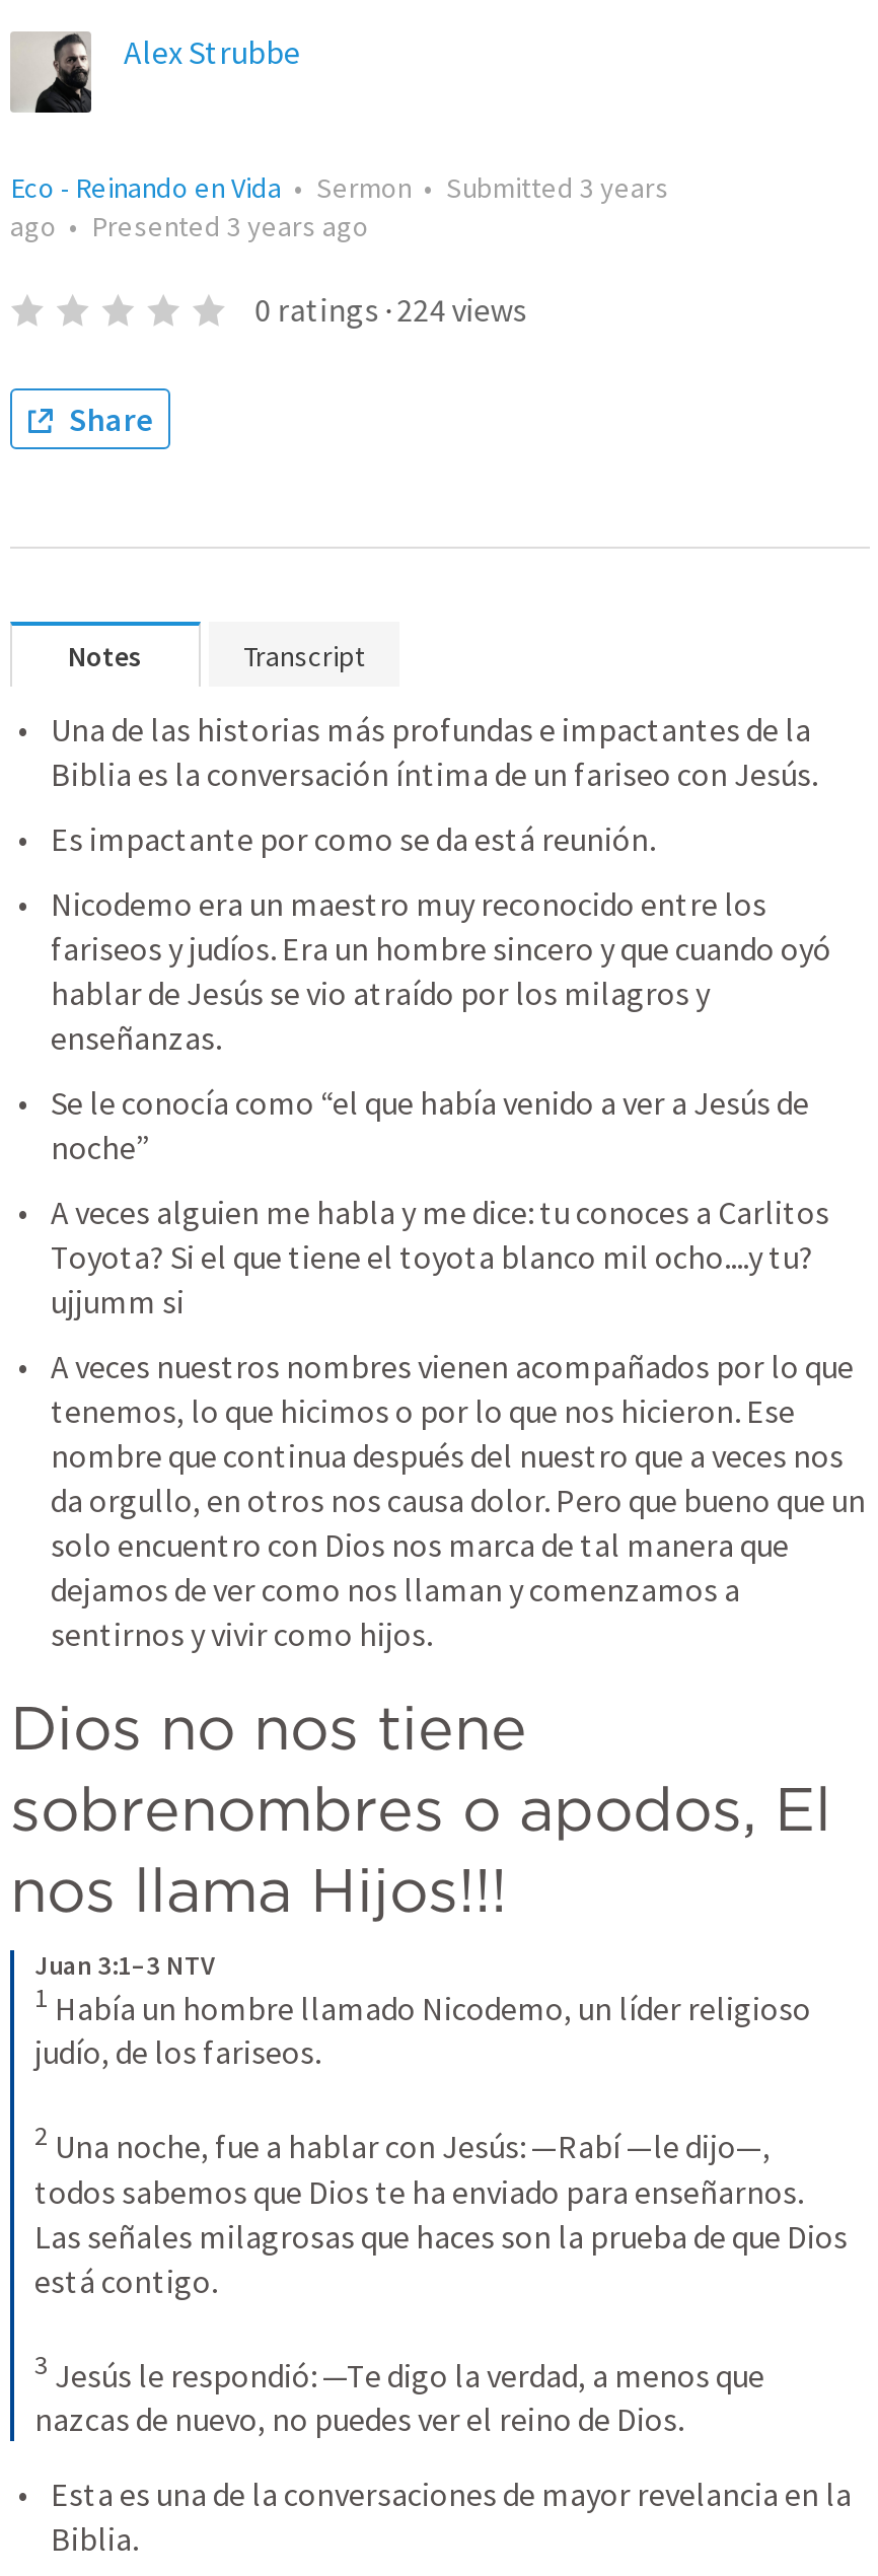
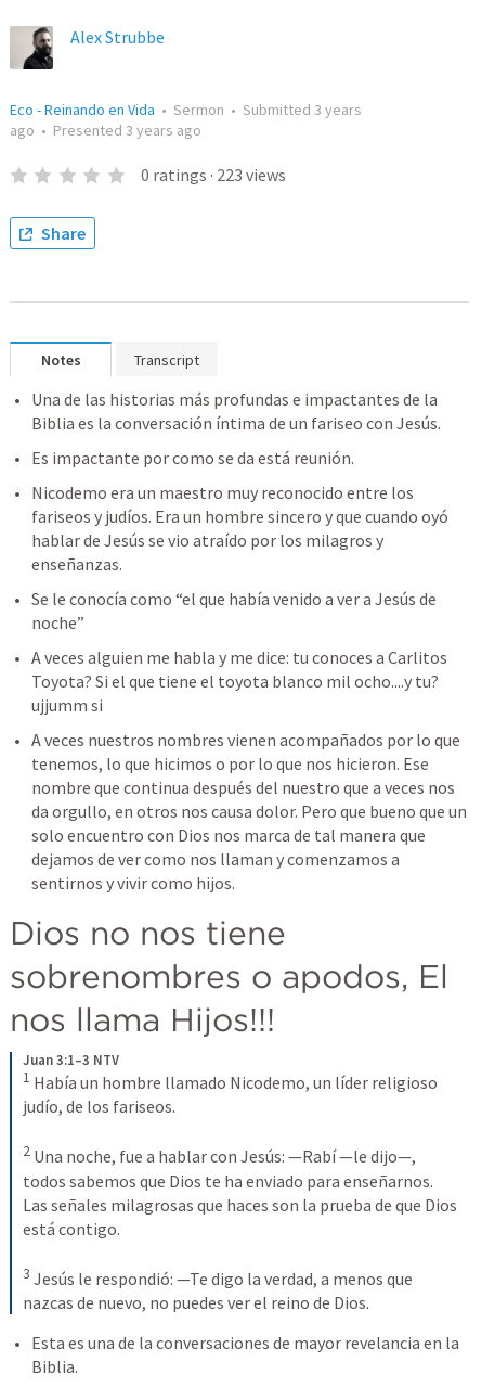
- 0 ratings · 224 views
+ 0 ratings · 223 views
